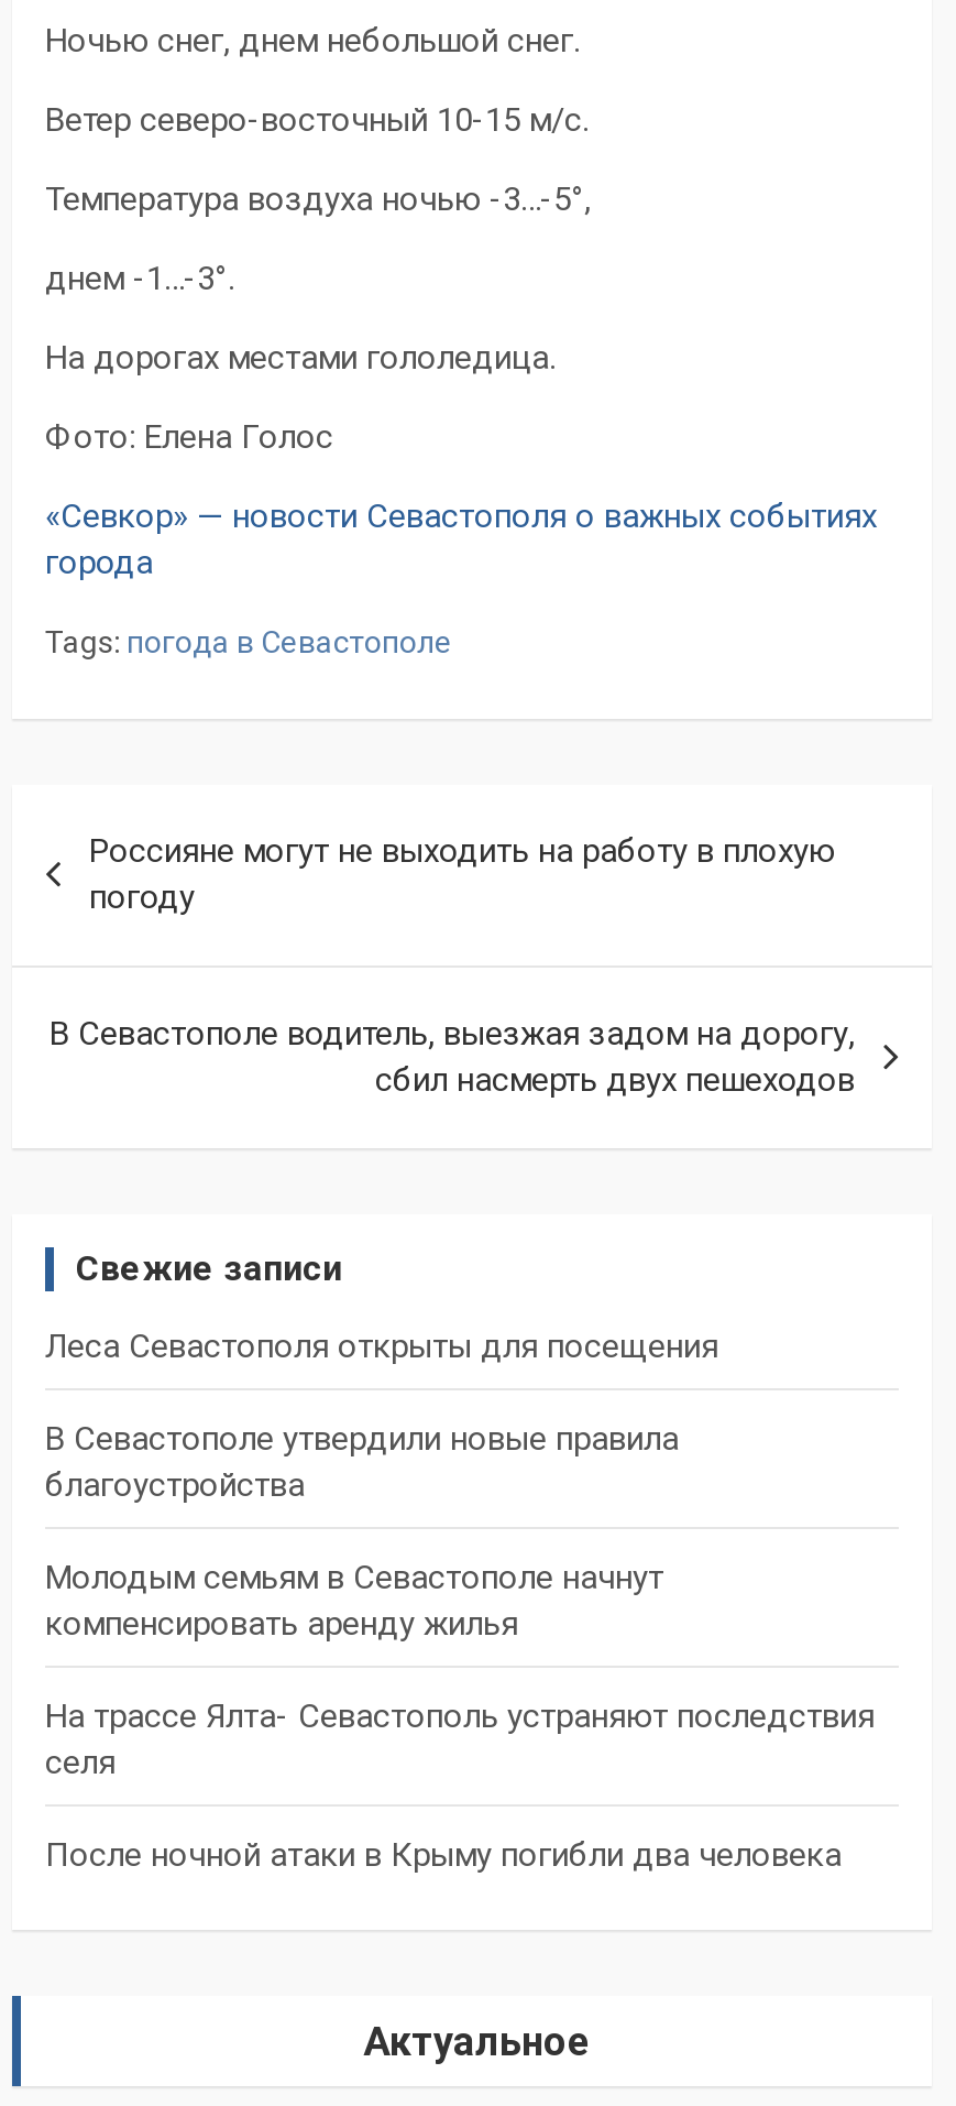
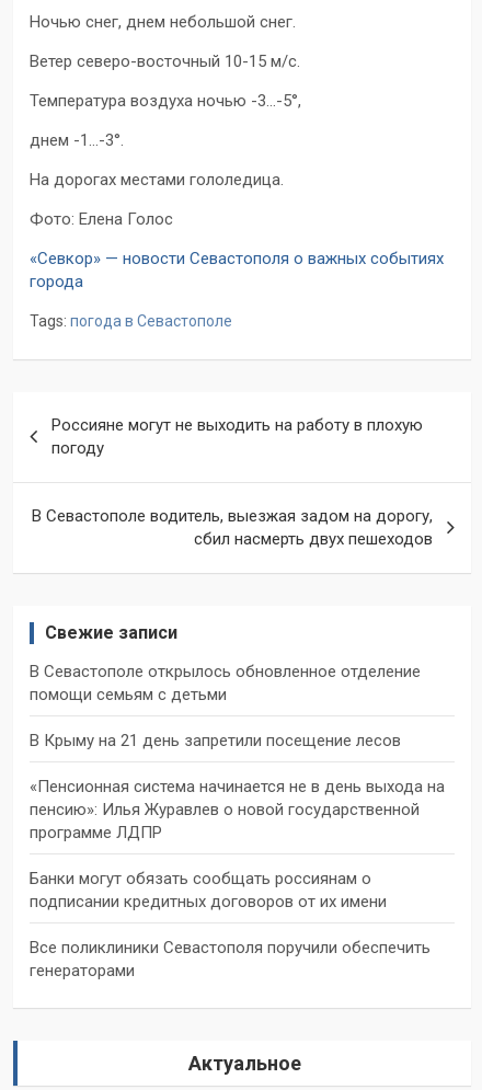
- Леса Севастополя открыты для посещения
+ В Севастополе открылось обновленное отделение
+ помощи семьям с детьми

- В Севастополе утвердили новые правила
- благоустройства
+ В Крыму на 21 день запретили посещение лесов

- Молодым семьям в Севастополе начнут
- компенсировать аренду жилья
+ «Пенсионная система начинается не в день выхода на
+ пенсию»: Илья Журавлев о новой государственной
+ программе ЛДПР

- На трассе Ялта- Севастополь устраняют последствия
- селя
+ Банки могут обязать сообщать россиянам о
+ подписании кредитных договоров от их имени

- После ночной атаки в Крыму погибли два человека
+ Все поликлиники Севастополя поручили обеспечить
+ генераторами
